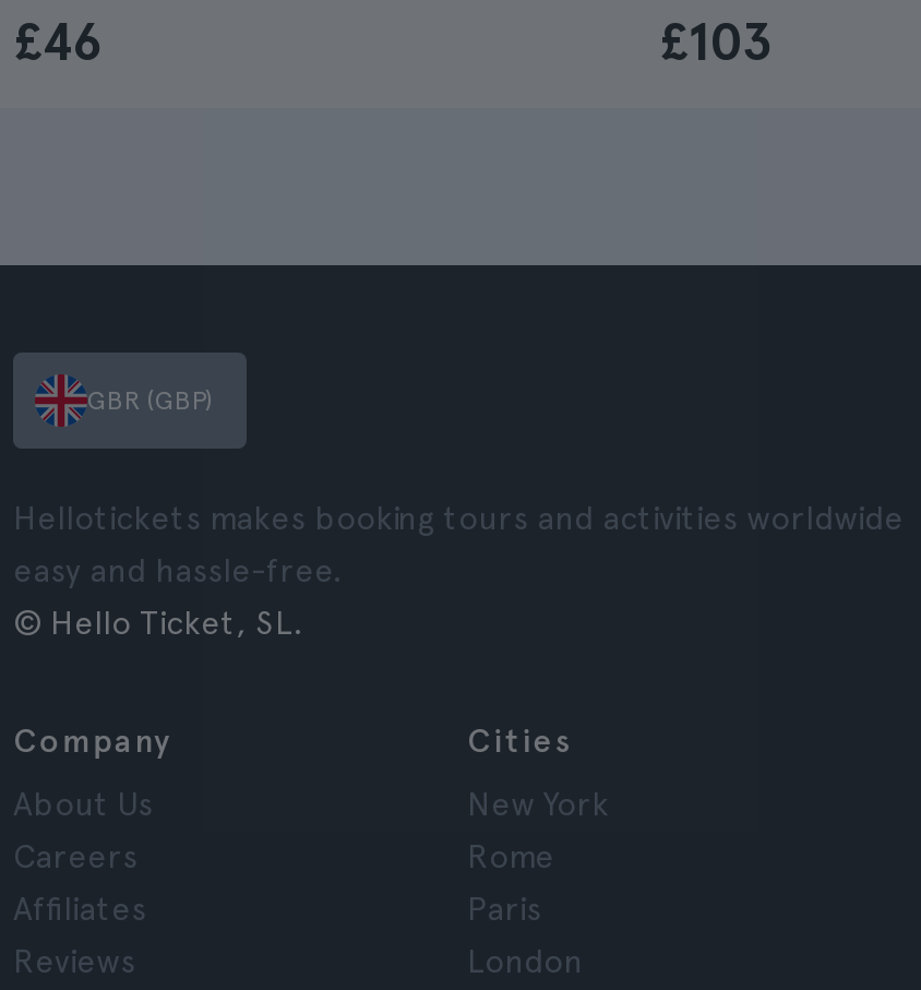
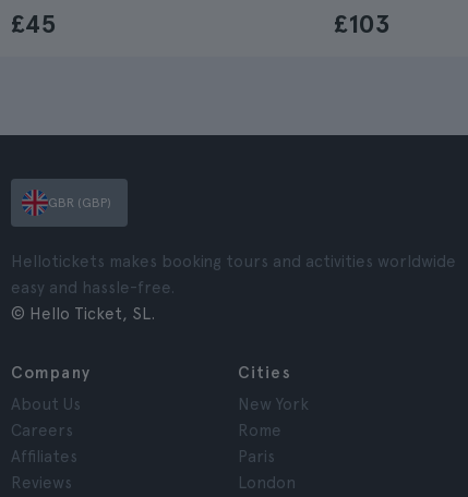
- £46
+ £45
